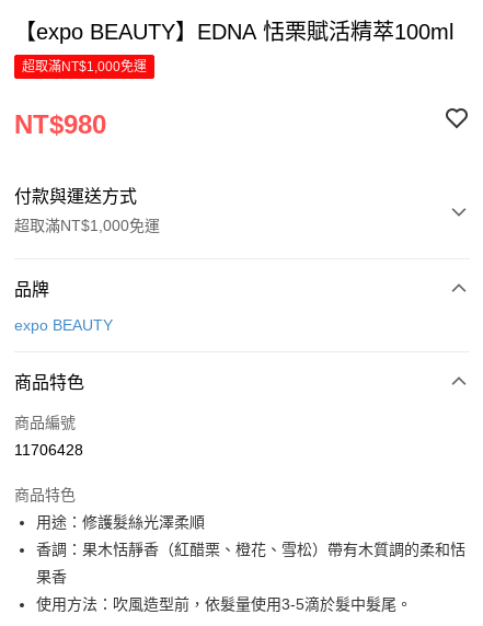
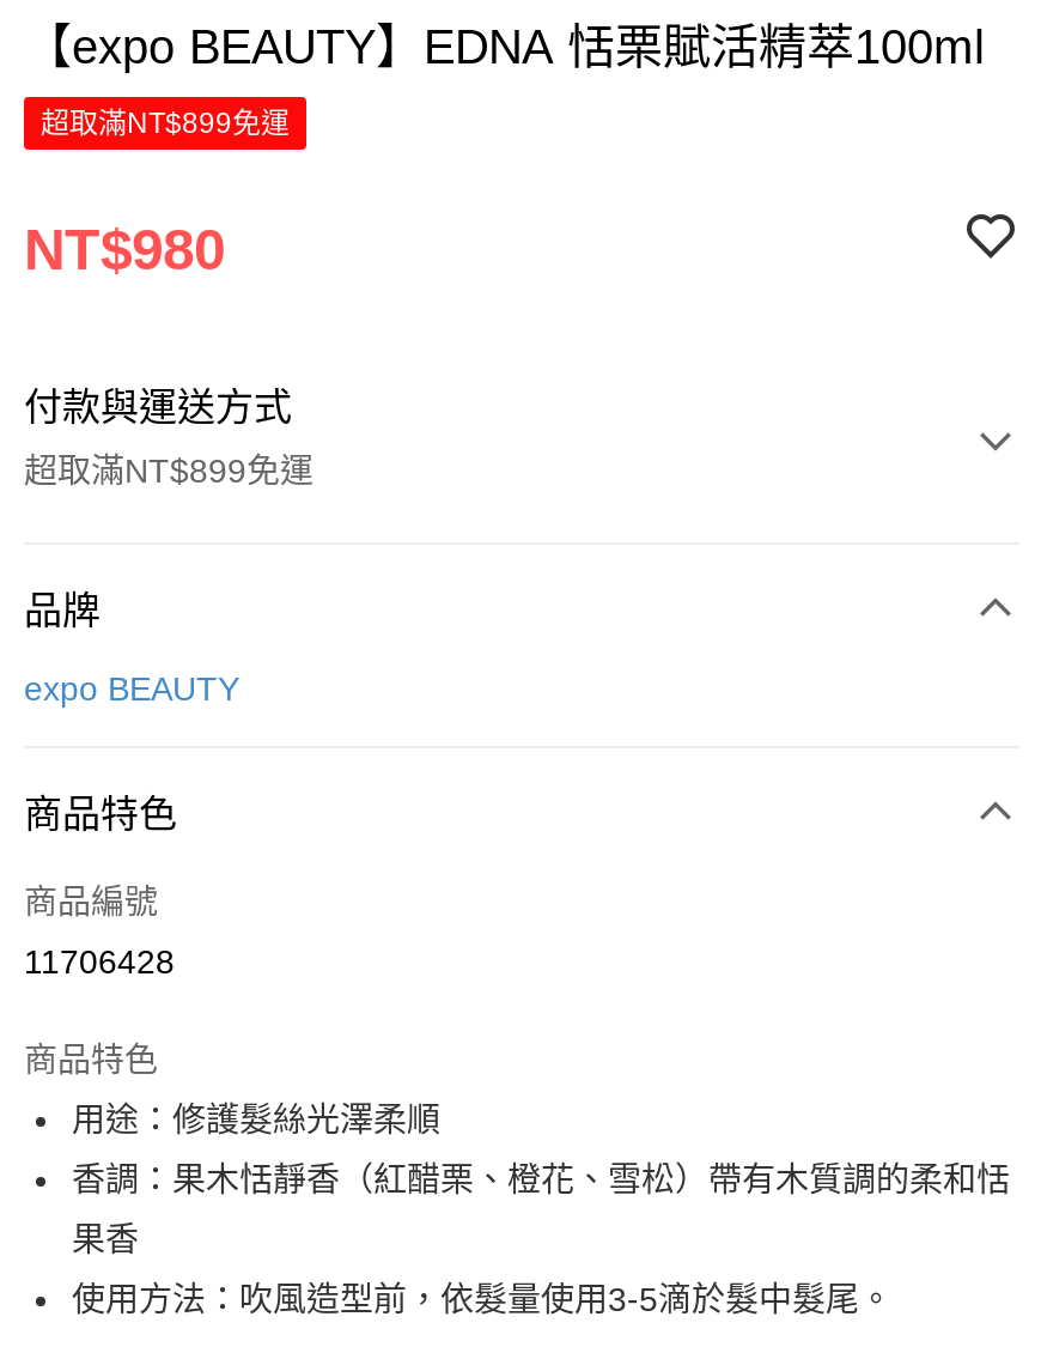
- 超取滿NT$1,000免運
+ 超取滿NT$899免運

- 超取滿NT$1,000免運
+ 超取滿NT$899免運
